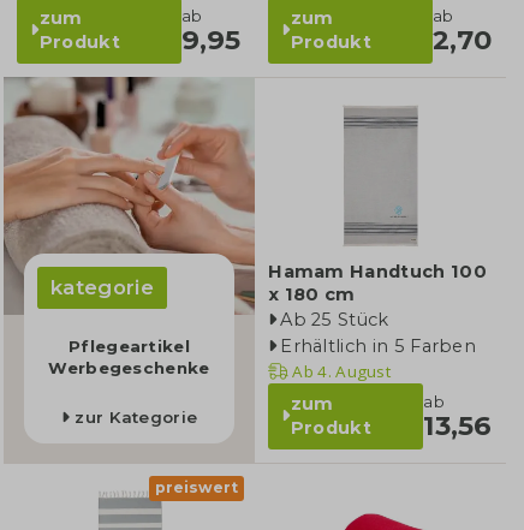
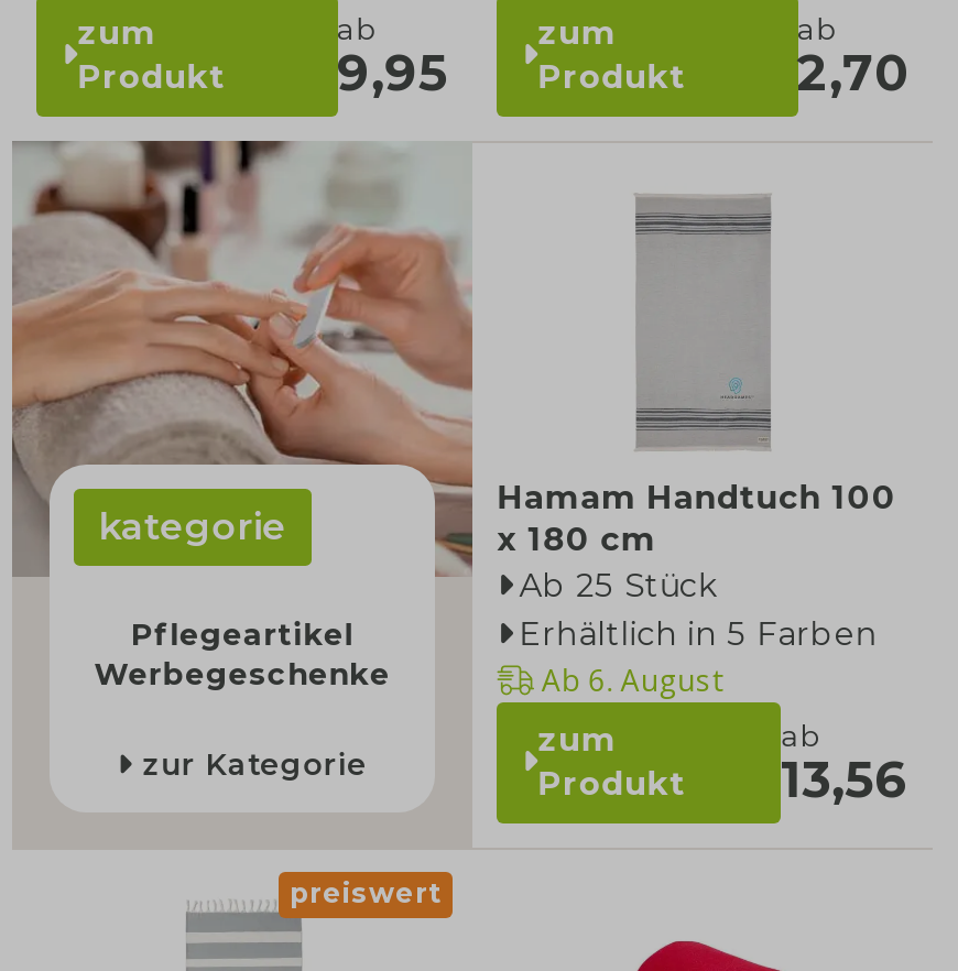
- Ab 4. August
+ Ab 6. August
